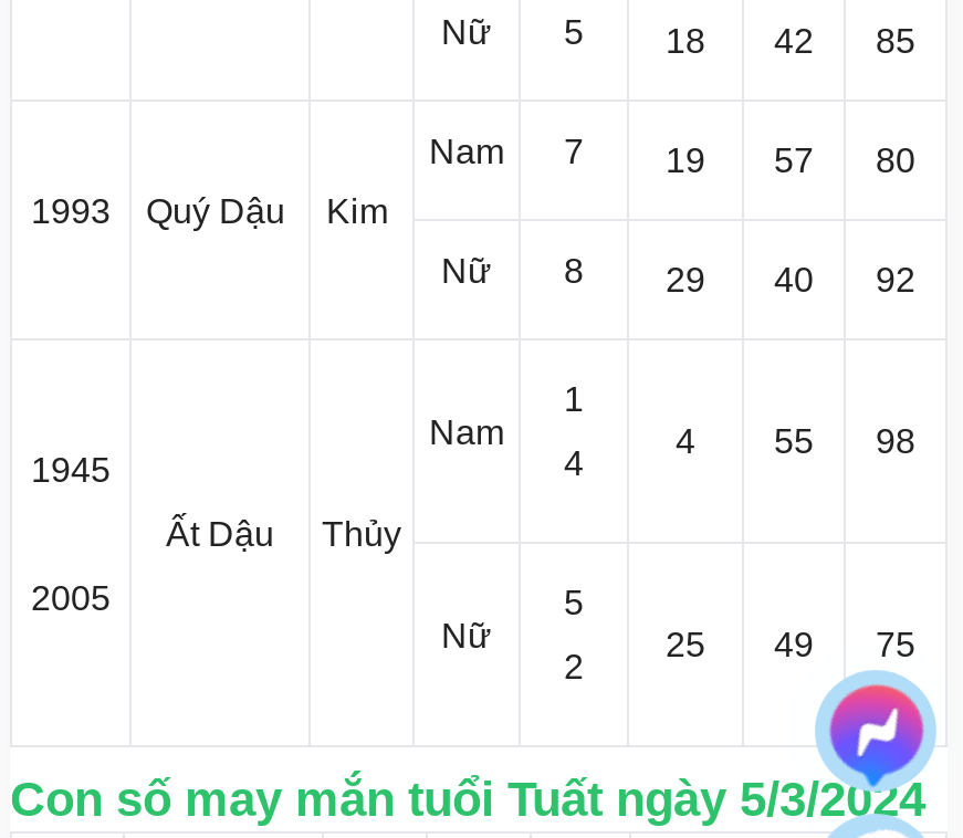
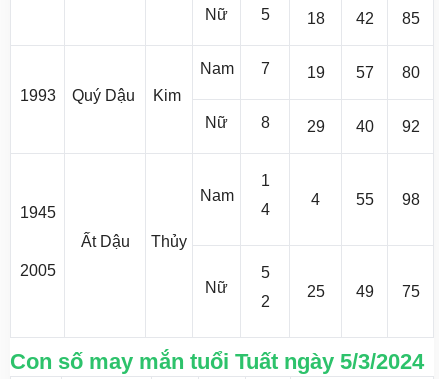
- [image]
